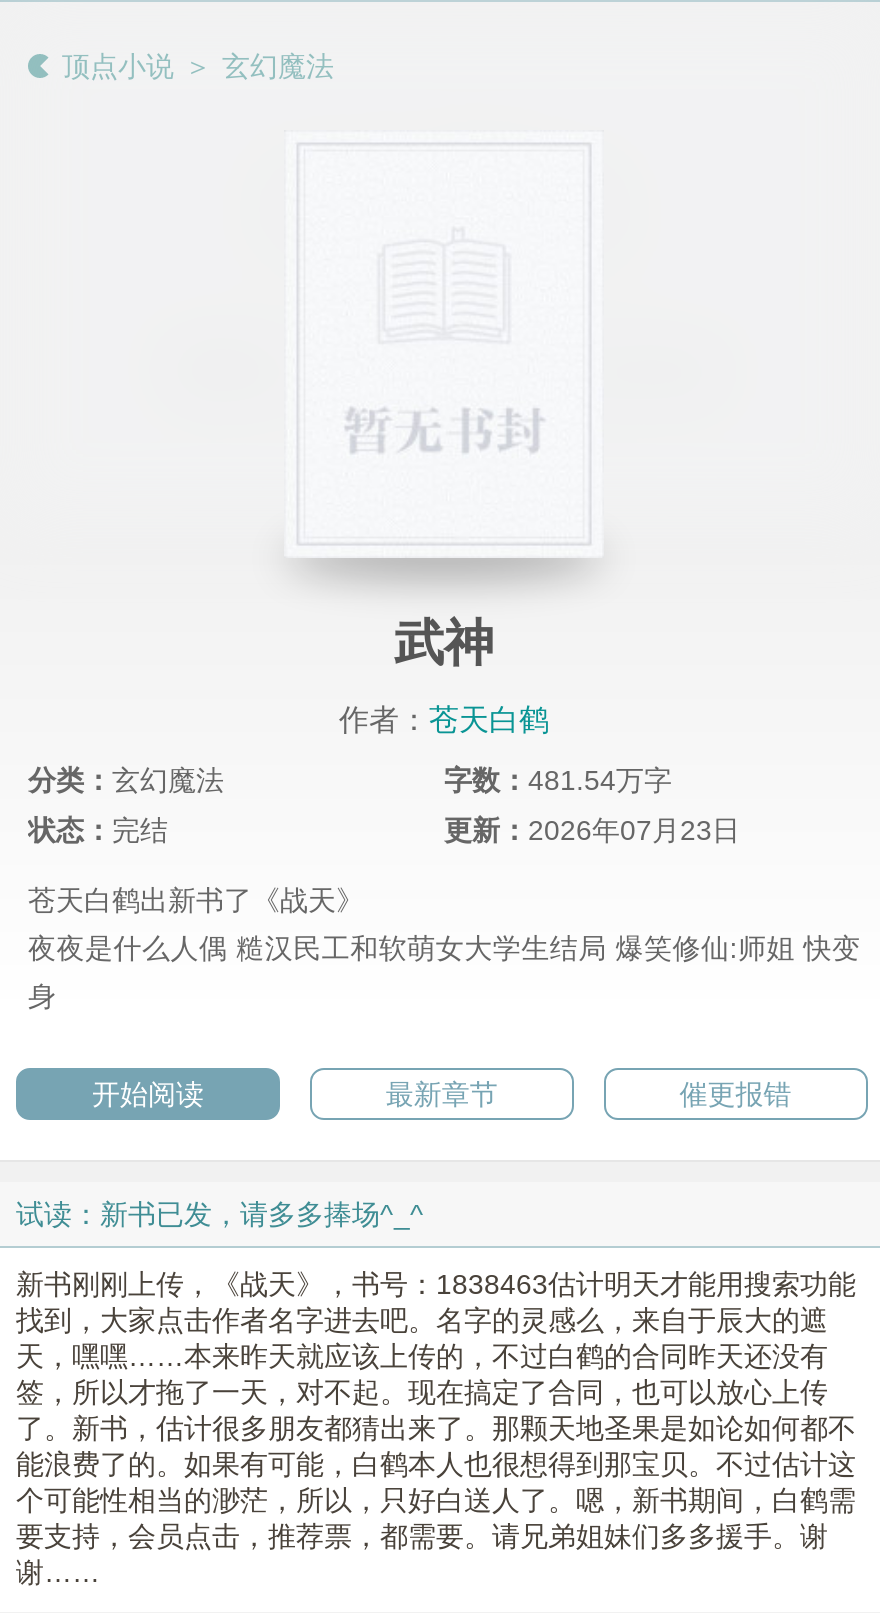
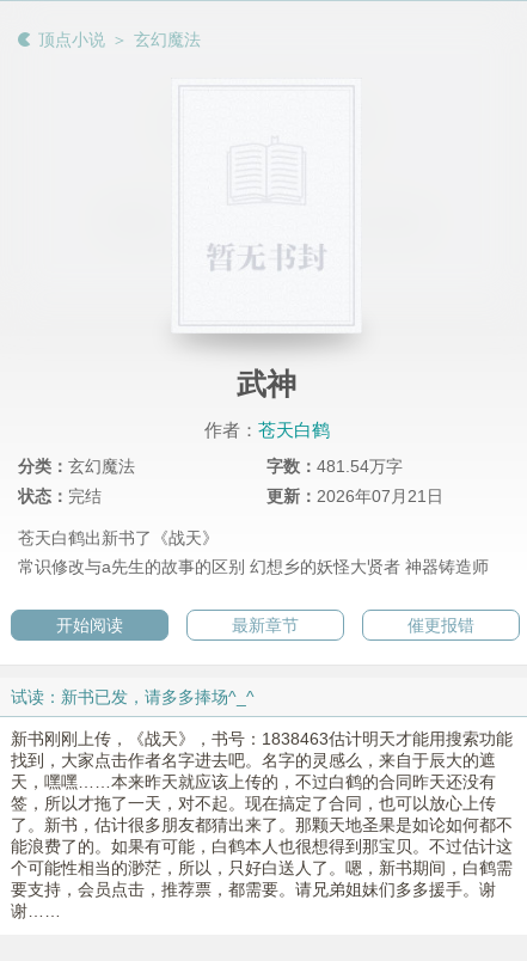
- 更新：2026年07月23日
+ 更新：2026年07月21日

- 夜夜是什么人偶 糙汉民工和软萌女大学生结局 爆笑修仙:师姐 快变
- 身
+ 常识修改与a先生的故事的区别 幻想乡的妖怪大贤者 神器铸造师
